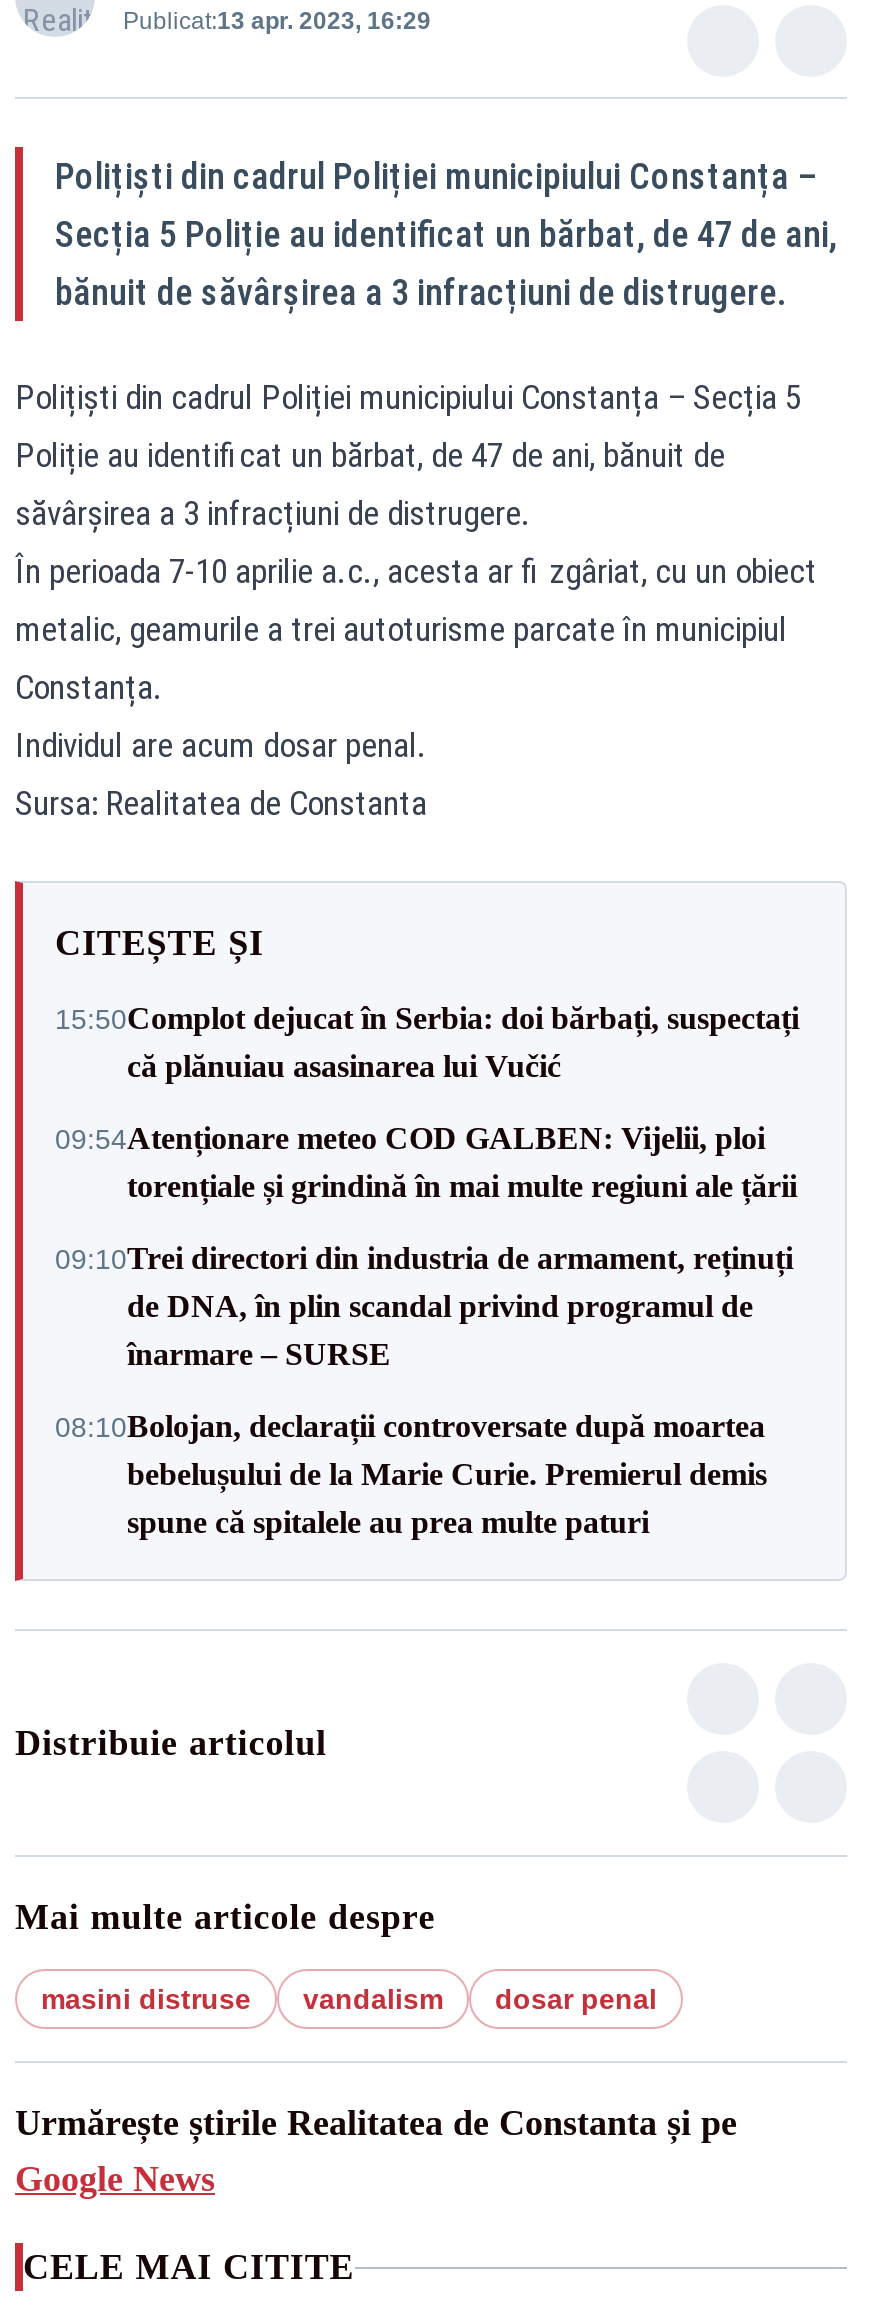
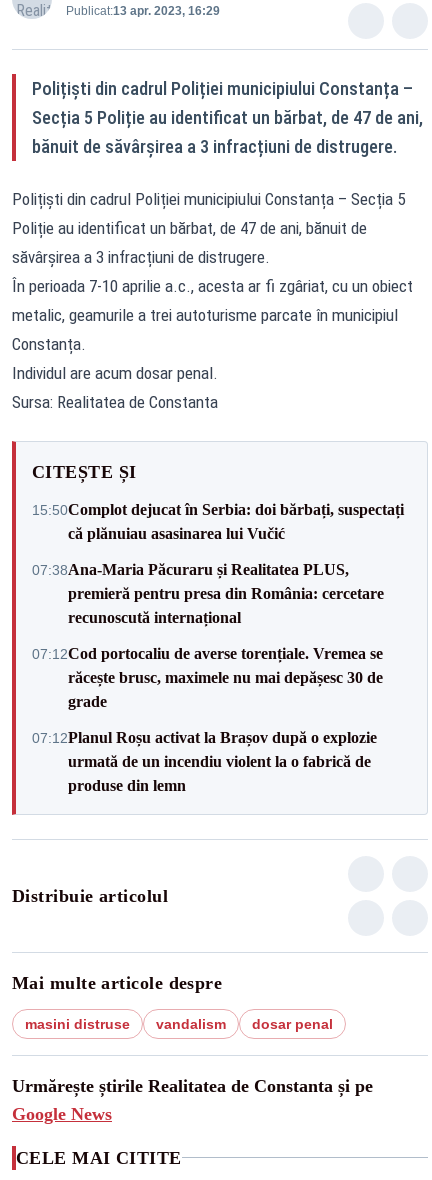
- 09:54Atenționare meteo COD GALBEN: Vijelii, ploi
- torențiale și grindină în mai multe regiuni ale țării
+ 07:38Ana-Maria Păcuraru și Realitatea PLUS,
+ premieră pentru presa din România: cercetare
+ recunoscută internațional

- 09:10Trei directori din industria de armament, reținuți
- de DNA, în plin scandal privind programul de
- înarmare – SURSE
+ 07:12Cod portocaliu de averse torențiale. Vremea se
+ răcește brusc, maximele nu mai depășesc 30 de
+ grade

- 08:10Bolojan, declarații controversate după moartea
- bebelușului de la Marie Curie. Premierul demis
- spune că spitalele au prea multe paturi
+ 07:12Planul Roșu activat la Brașov după o explozie
+ urmată de un incendiu violent la o fabrică de
+ produse din lemn
